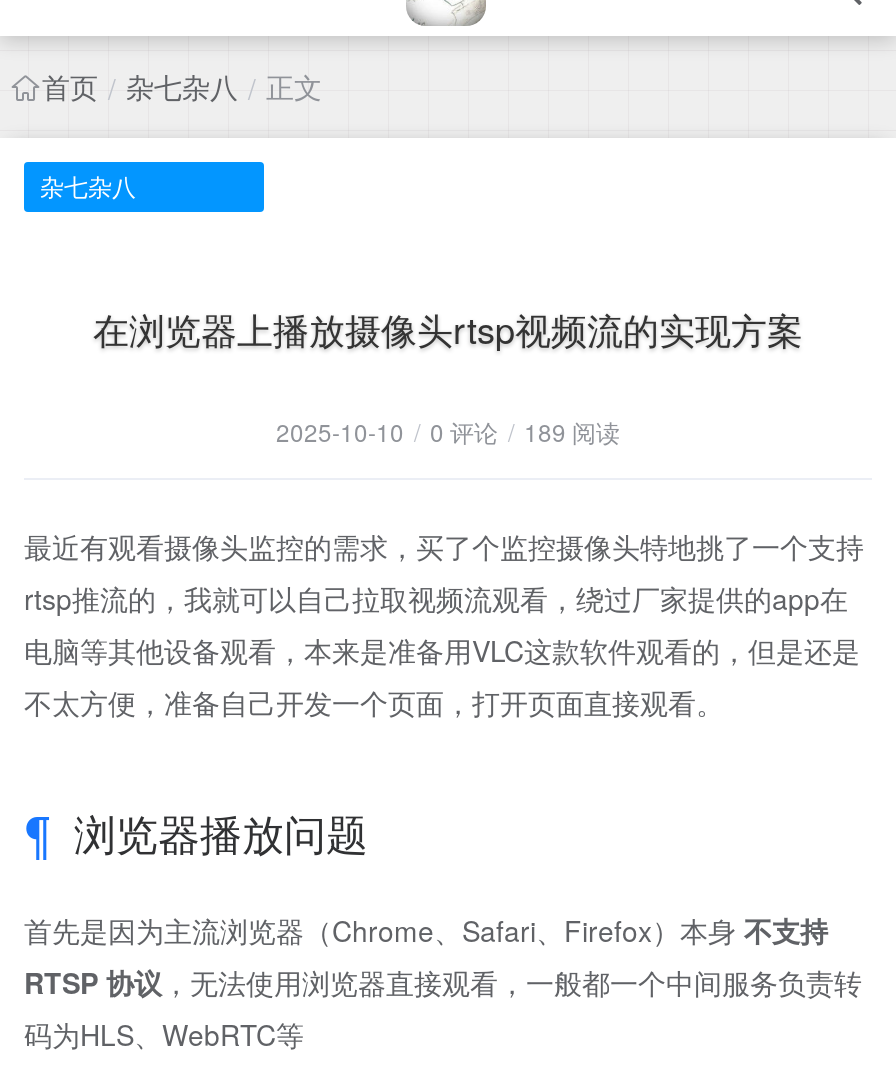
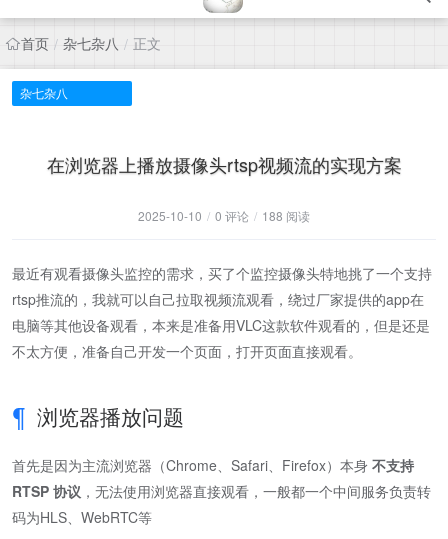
- 2025-10-10 / 0 评论 / 189 阅读
+ 2025-10-10 / 0 评论 / 188 阅读
